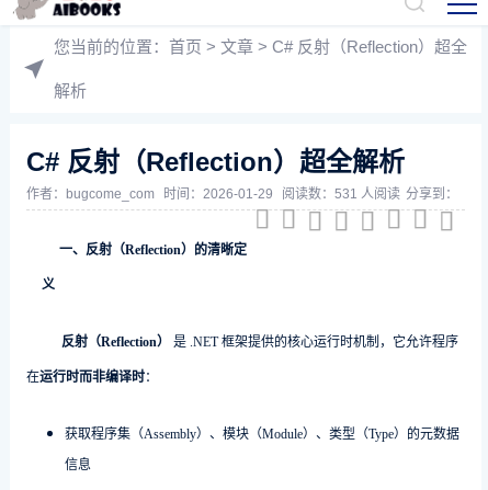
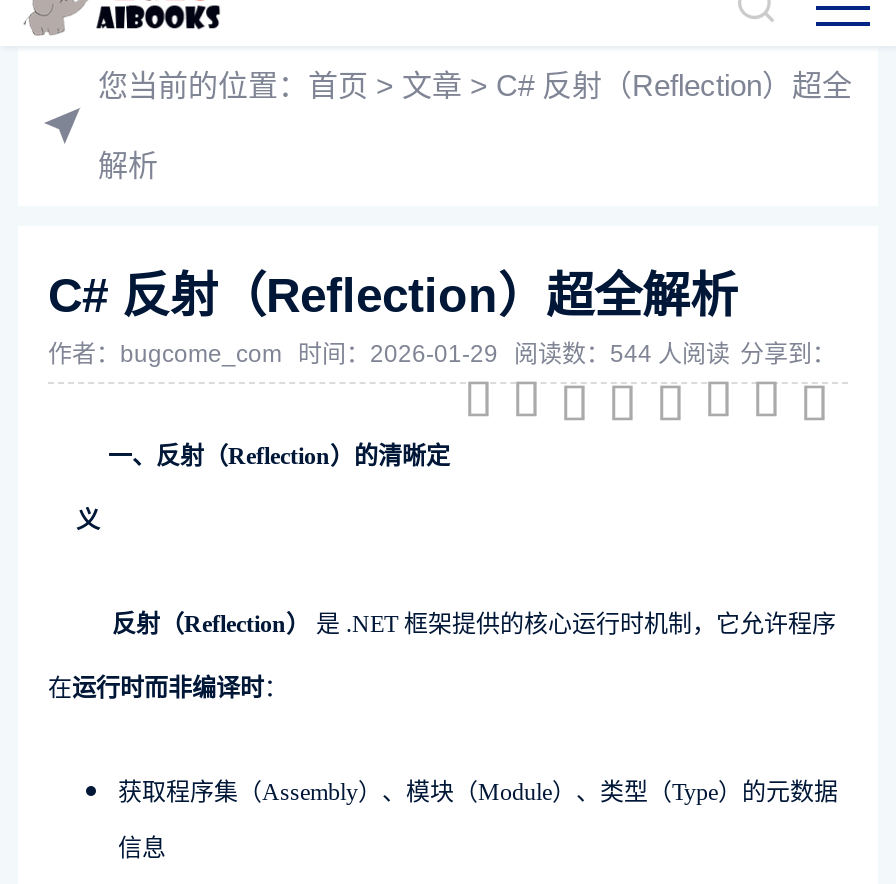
- 作者：bugcome_com 时间：2026-01-29 阅读数：531 人阅读 分享到：
+ 作者：bugcome_com 时间：2026-01-29 阅读数：544 人阅读 分享到：
